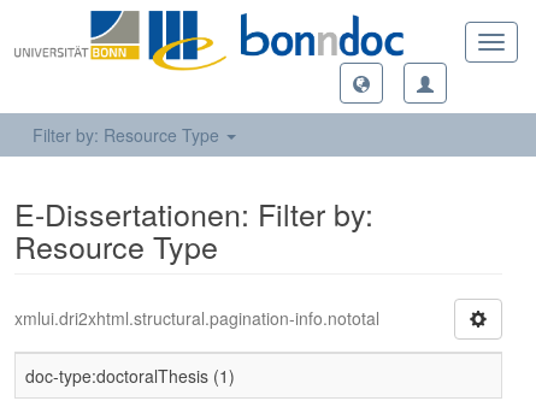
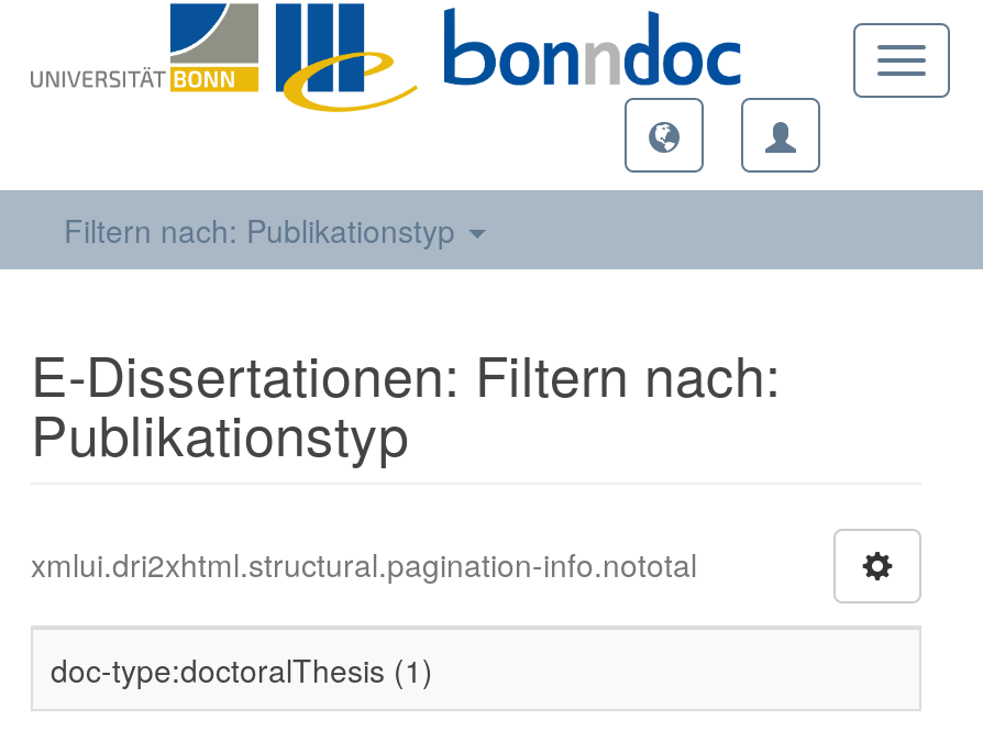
- Filter by: Resource Type
+ Filtern nach: Publikationstyp

- E-Dissertationen: Filter by:
- Resource Type
+ E-Dissertationen: Filtern nach:
+ Publikationstyp
